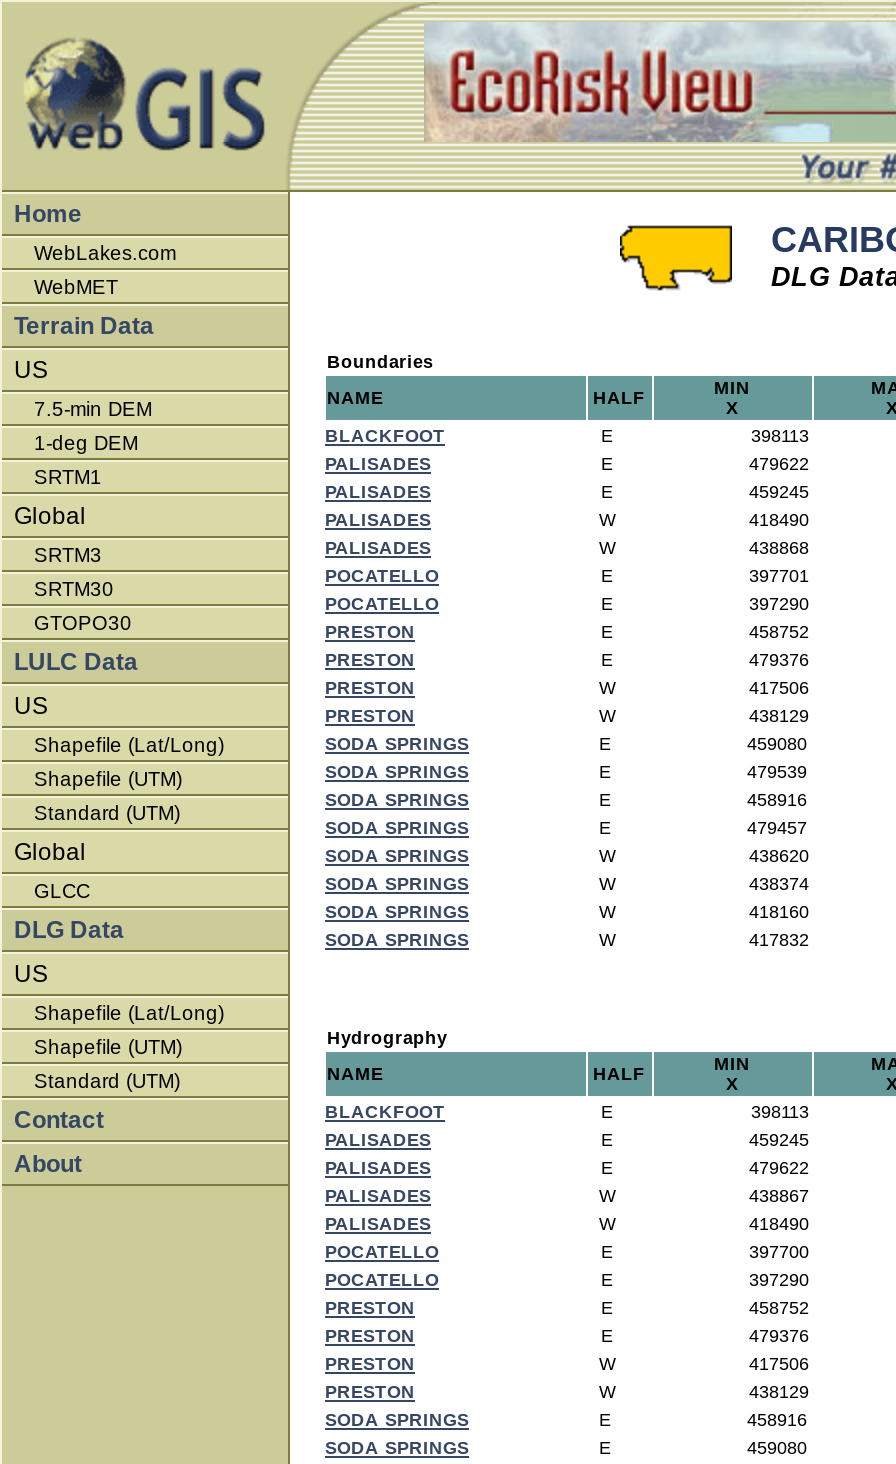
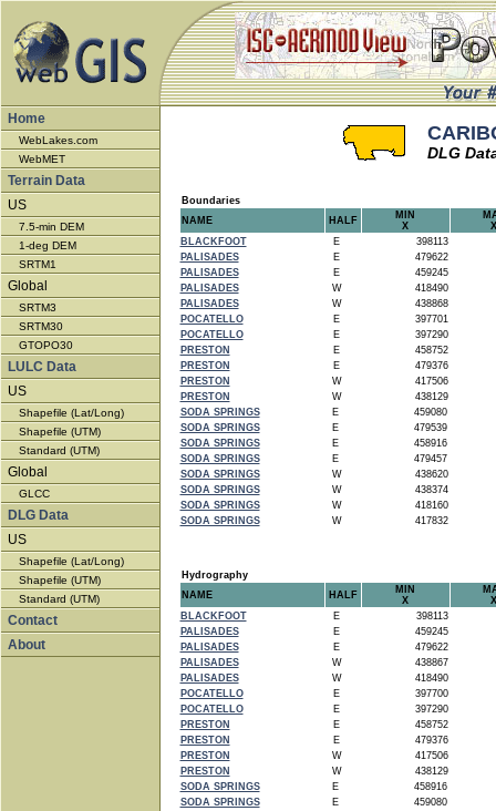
- [image]
+ [image]
